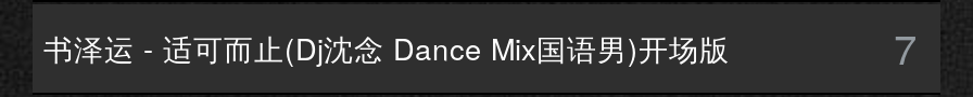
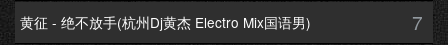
- 书泽运 - 适可而止(Dj沈念 Dance Mix国语男)开场版
+ 黄征 - 绝不放手(杭州Dj黄杰 Electro Mix国语男)
